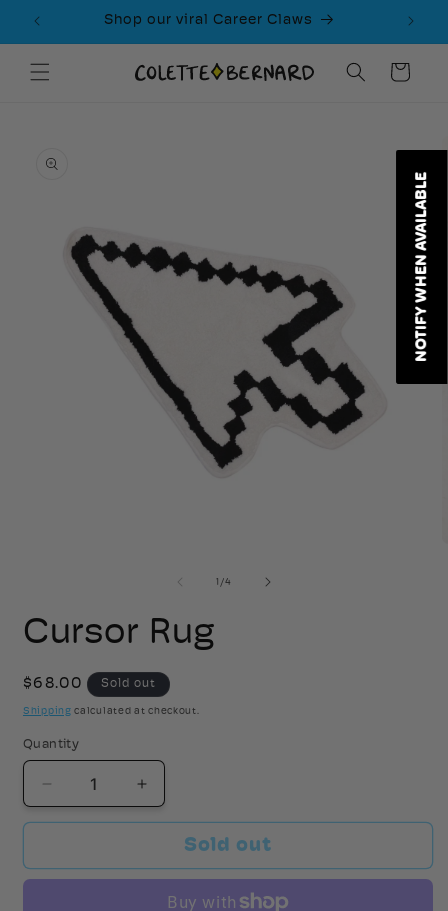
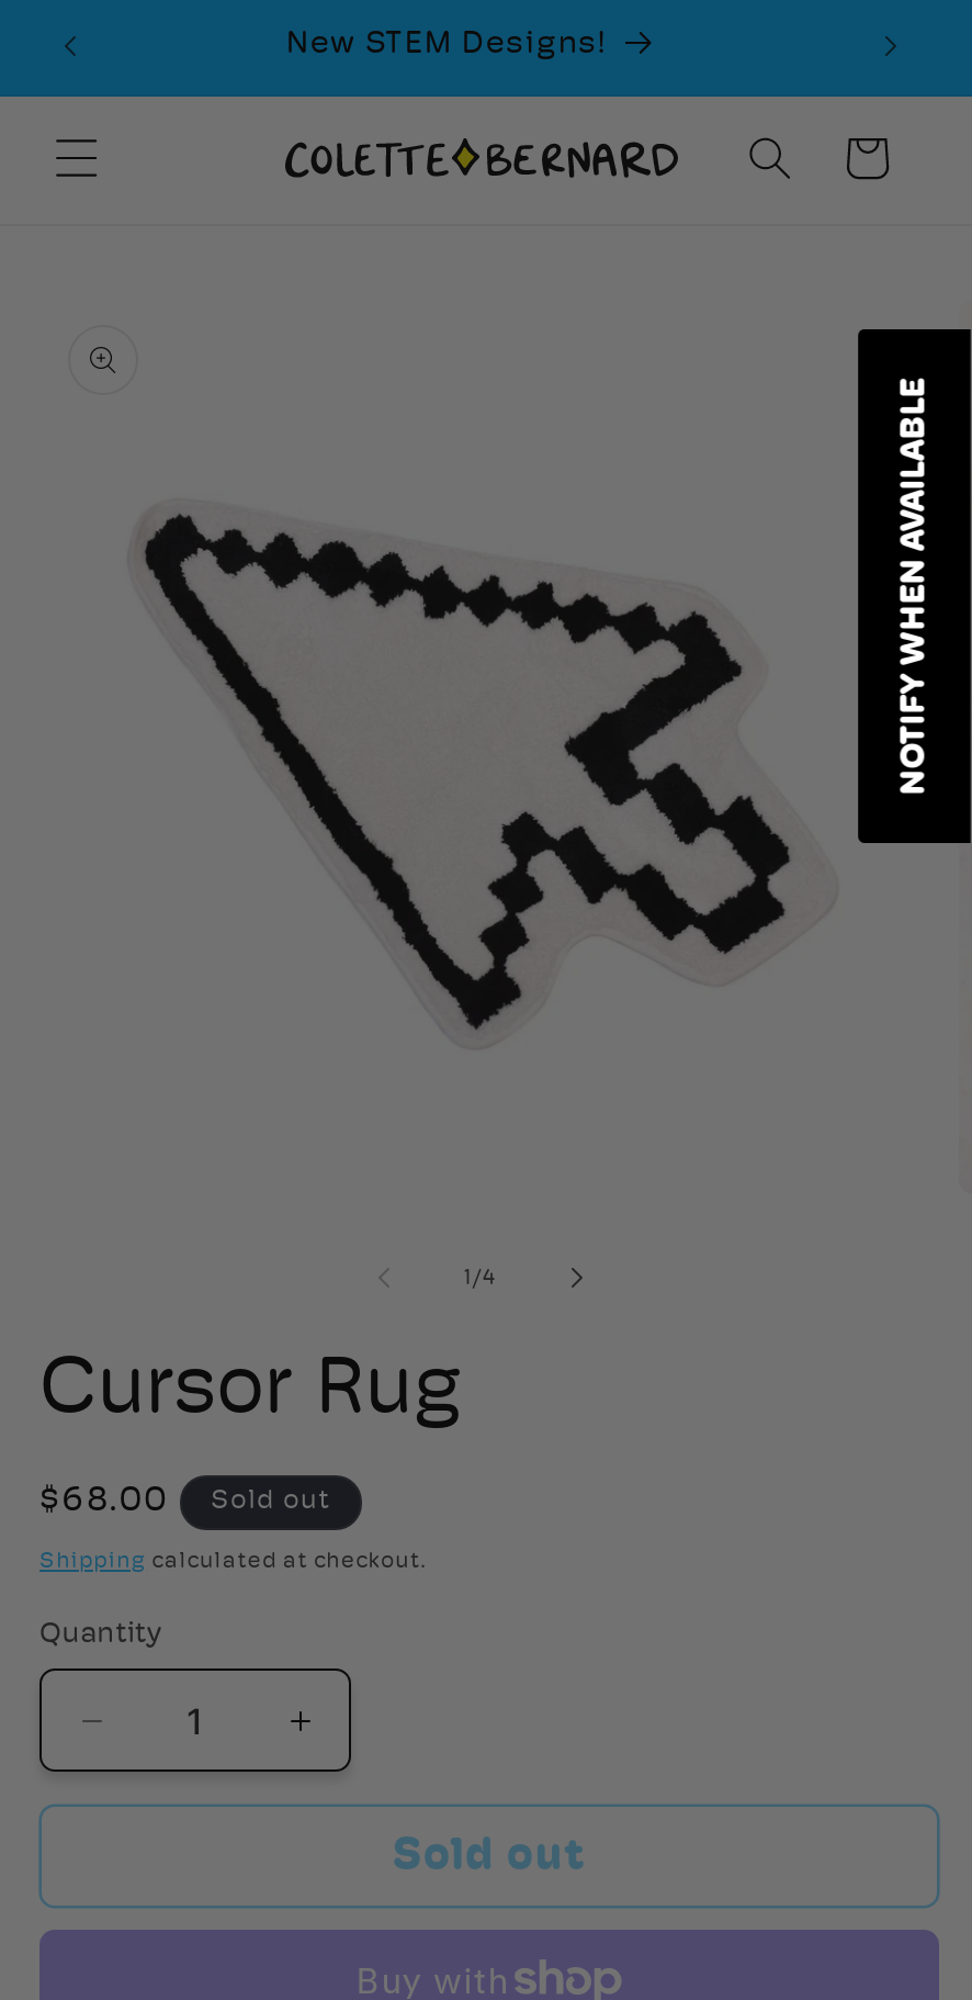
- Shop our viral Career Claws
+ New STEM Designs!
